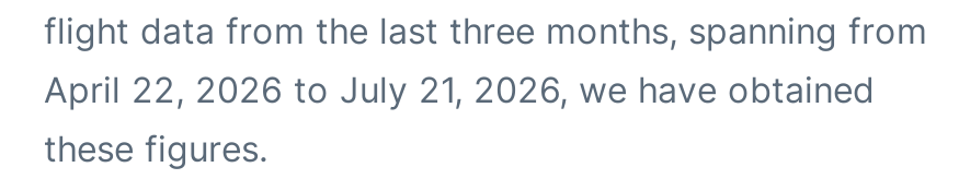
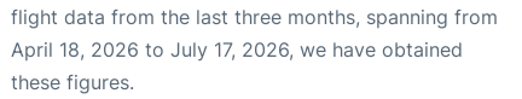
- April 22, 2026 to July 21, 2026, we have obtained
+ April 18, 2026 to July 17, 2026, we have obtained
